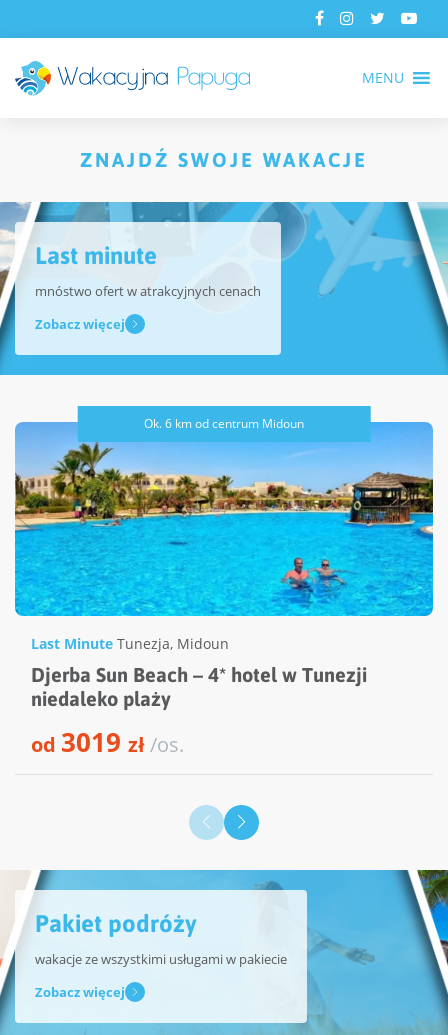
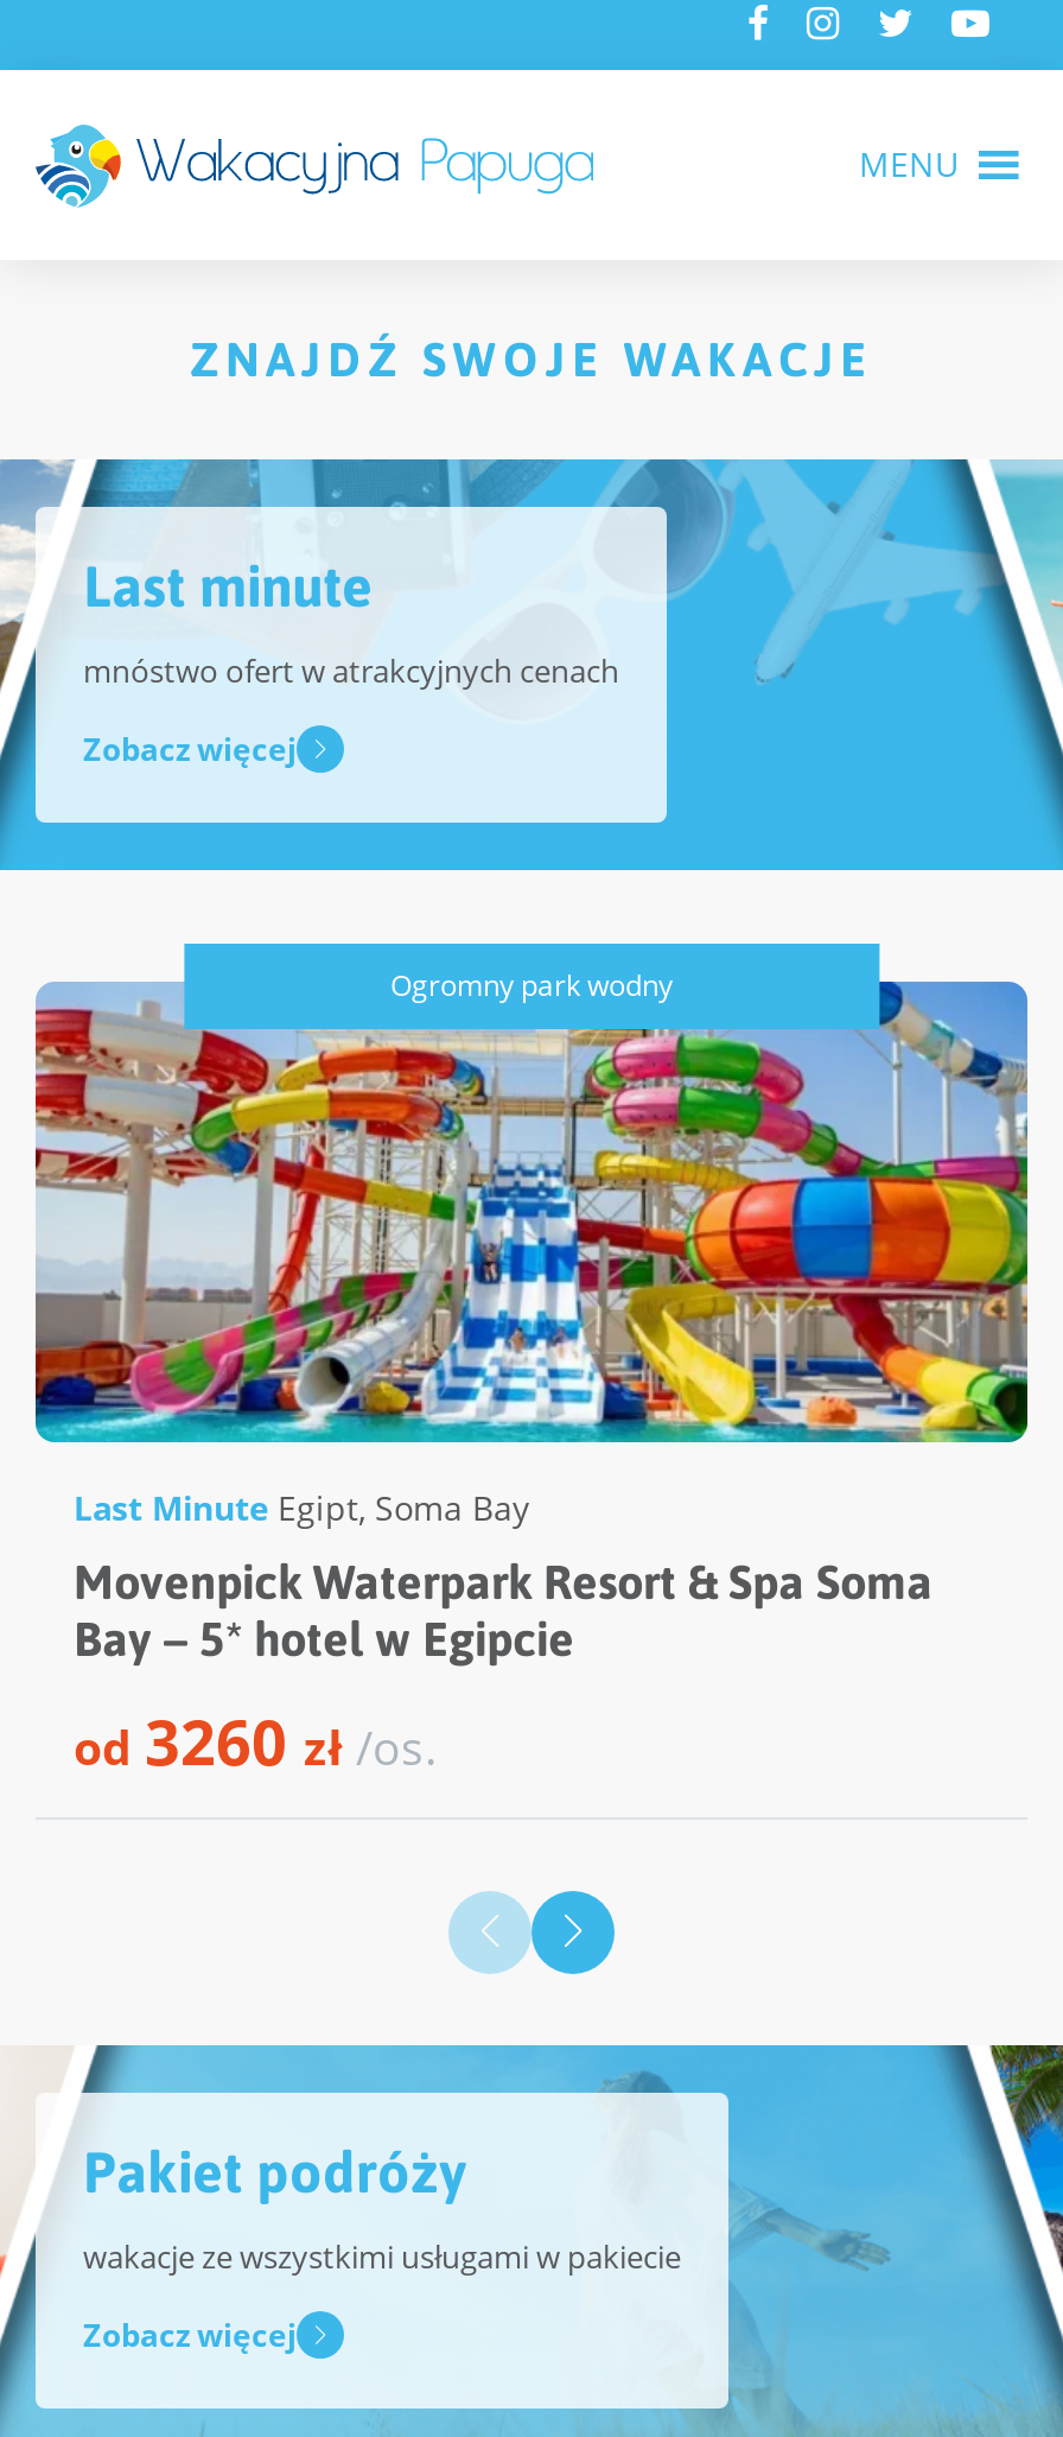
- [image]
- Ok. 6 km od centrum Midoun
+ [image]
+ Ogromny park wodny

- Last Minute Tunezja, Midoun
- Djerba Sun Beach – 4* hotel w Tunezji
- niedaleko plaży
- od 3019 zł/os.
+ Last Minute Egipt, Soma Bay
+ Movenpick Waterpark Resort & Spa Soma
+ Bay – 5* hotel w Egipcie
+ od 3260 zł/os.
